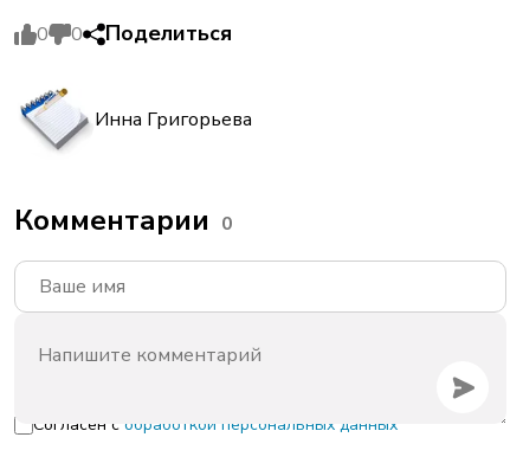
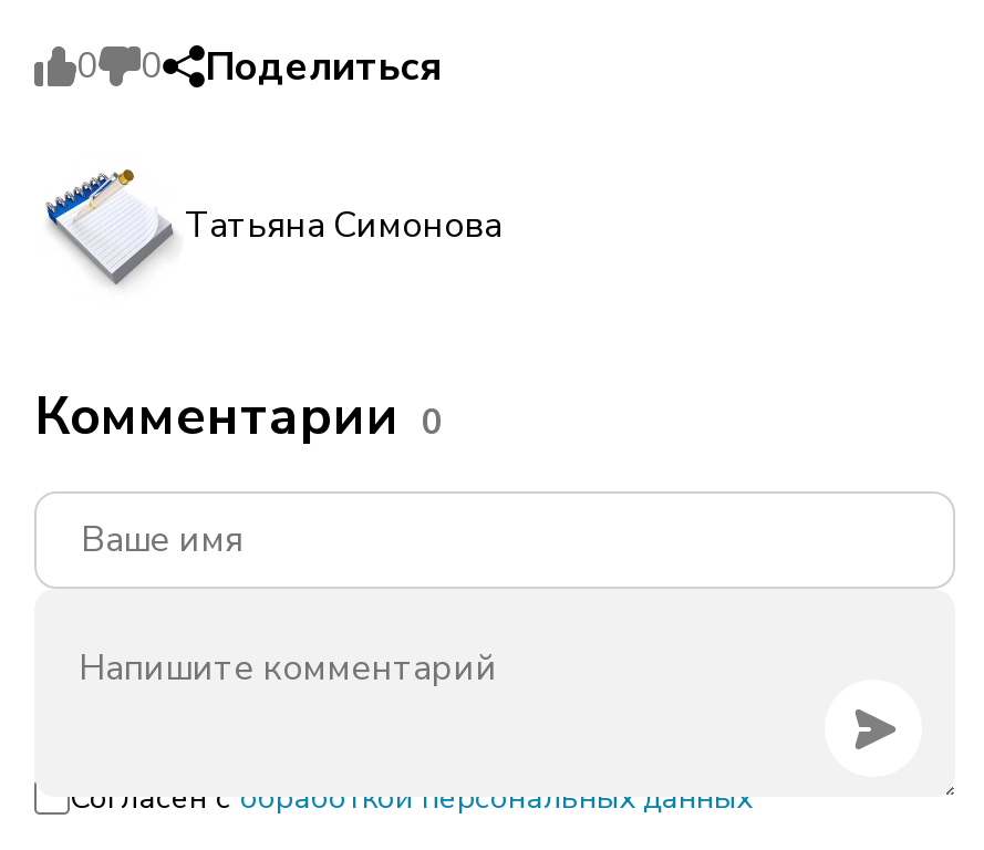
- Инна Григорьева
+ Татьяна Симонова
